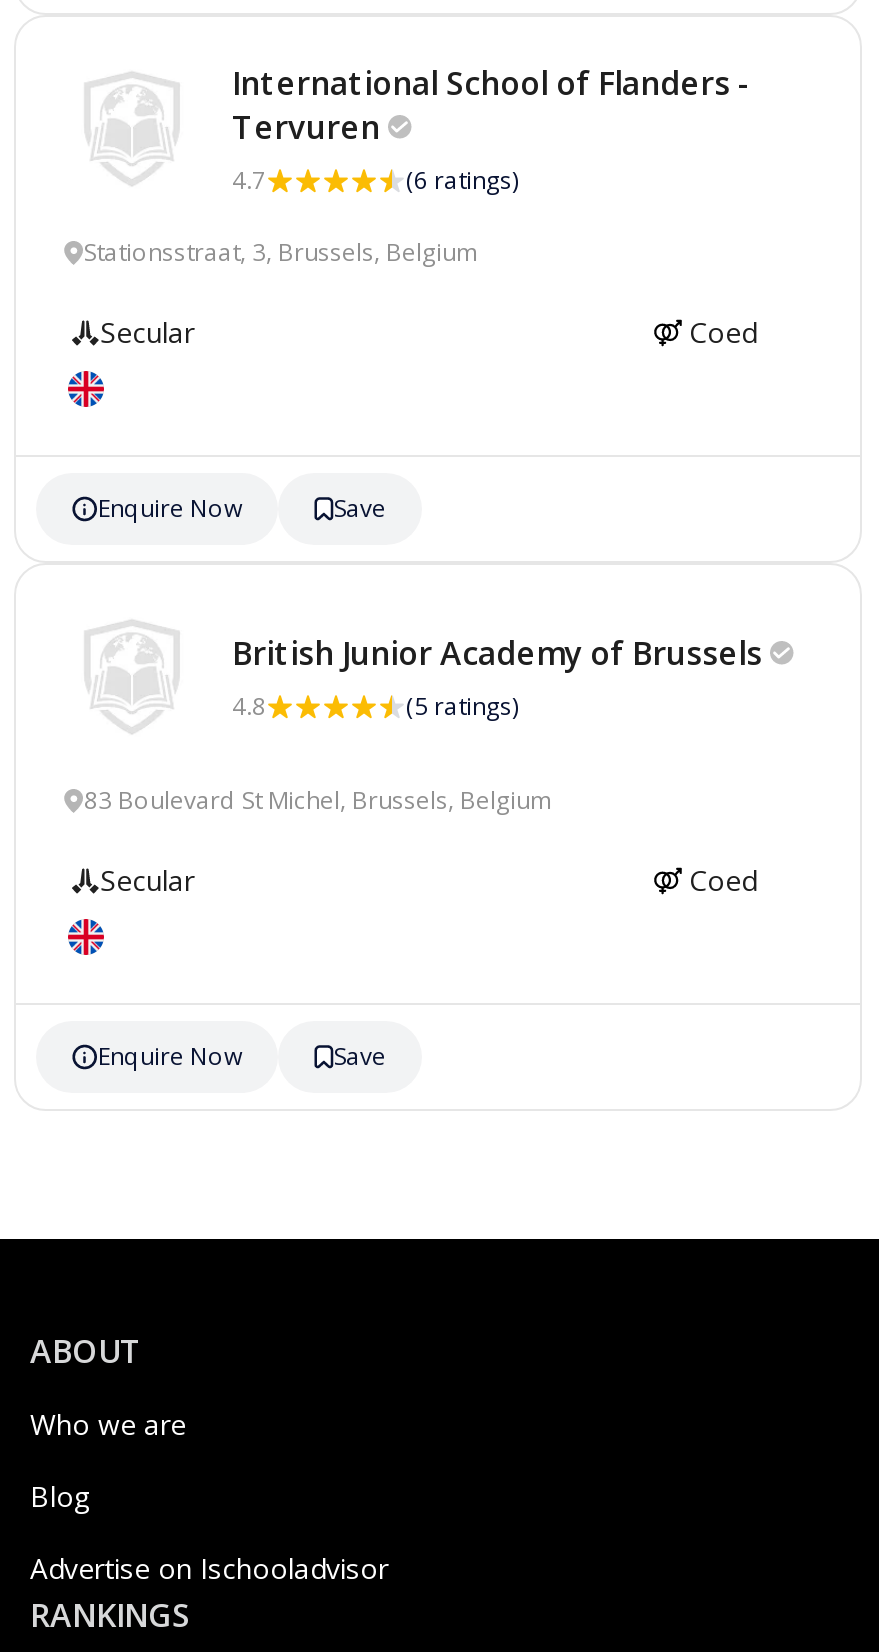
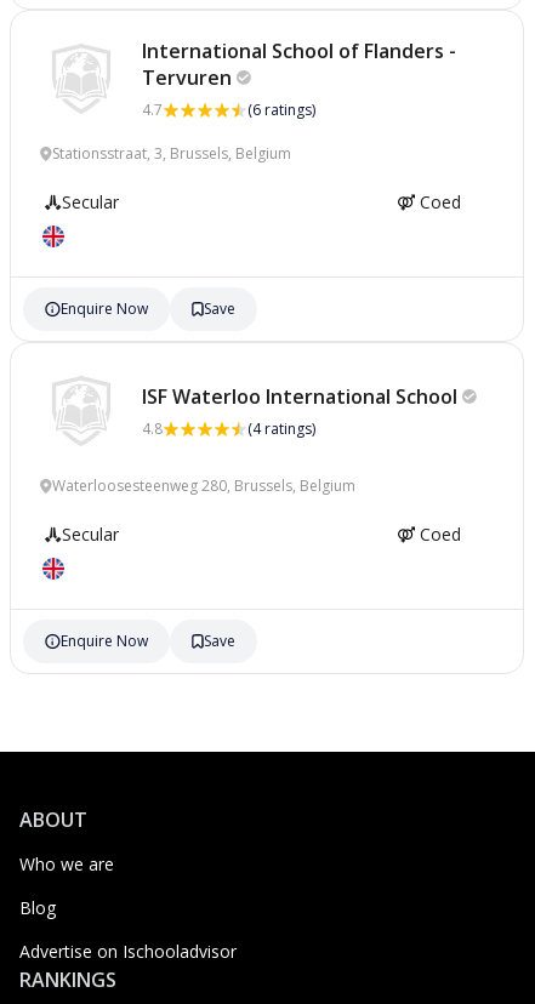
- British Junior Academy of Brussels
+ ISF Waterloo International School

- (5 ratings)
+ (4 ratings)

- 83 Boulevard St Michel, Brussels, Belgium
+ Waterloosesteenweg 280, Brussels, Belgium
